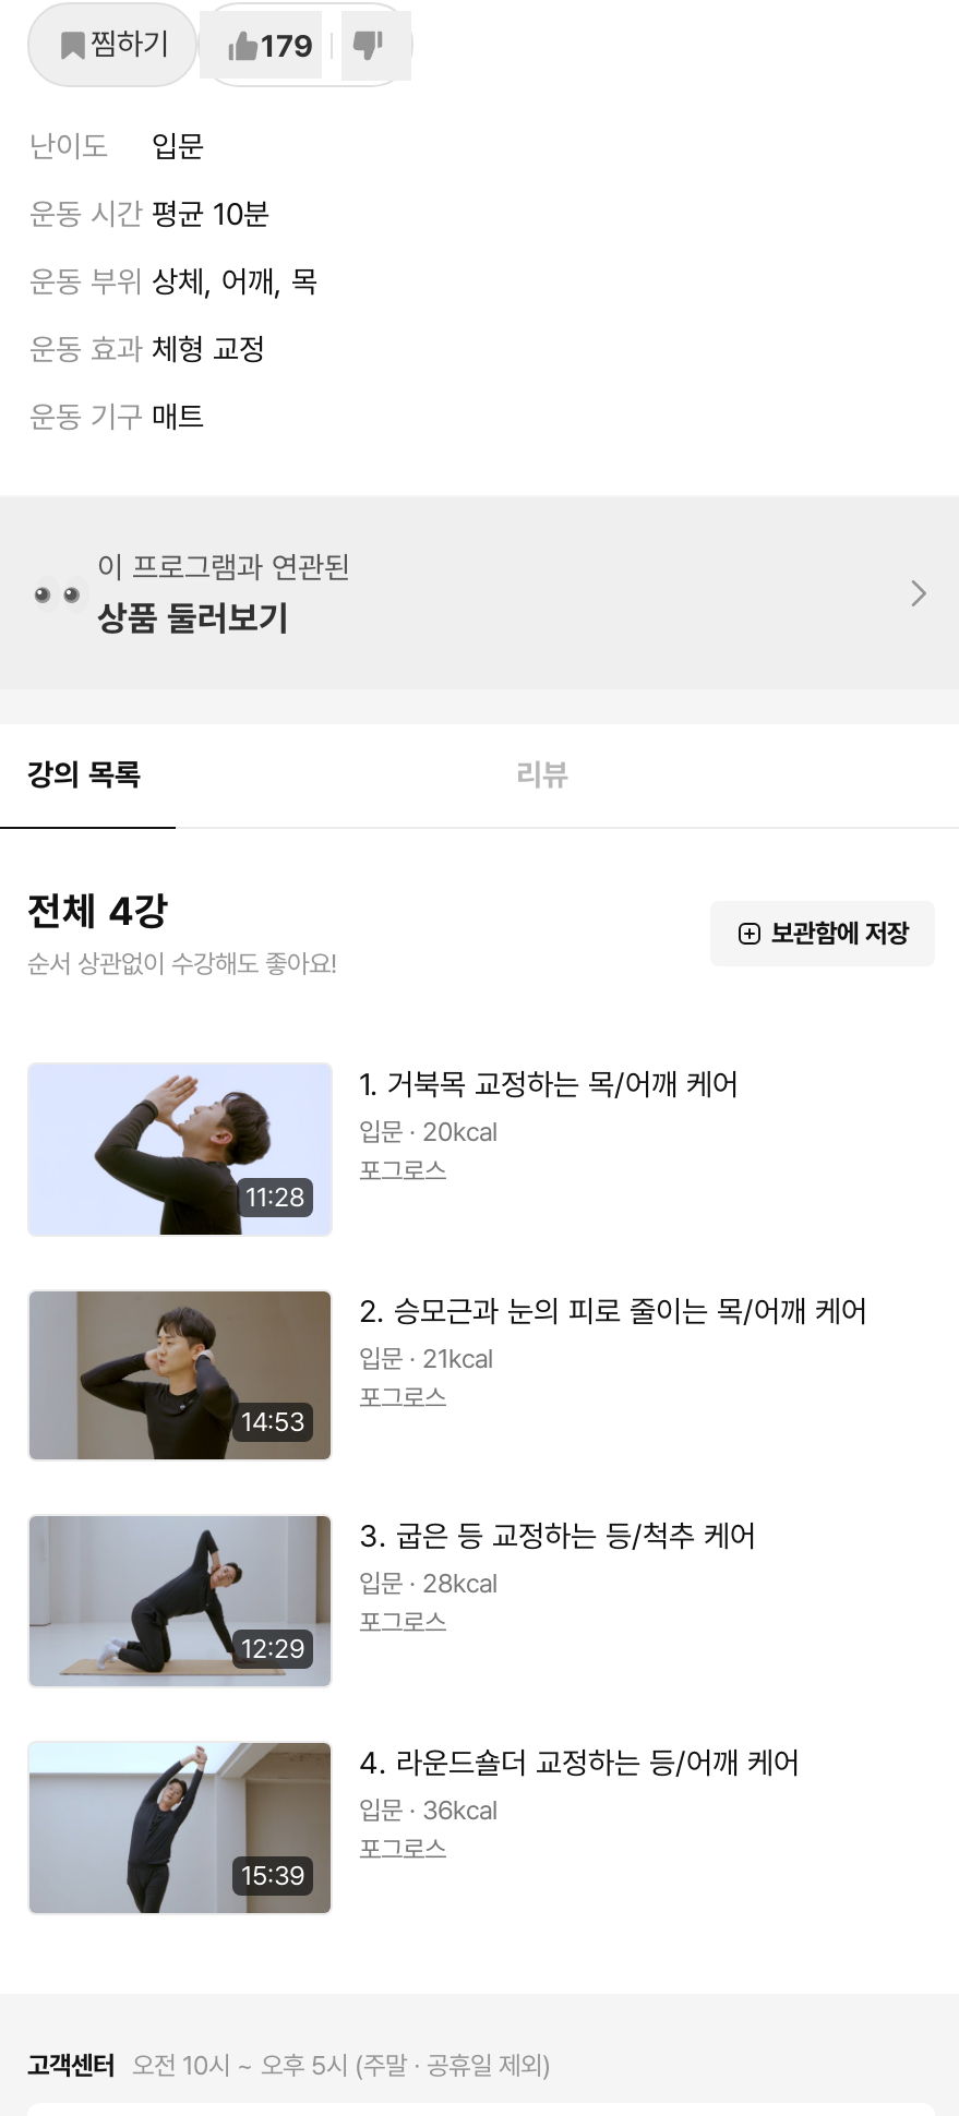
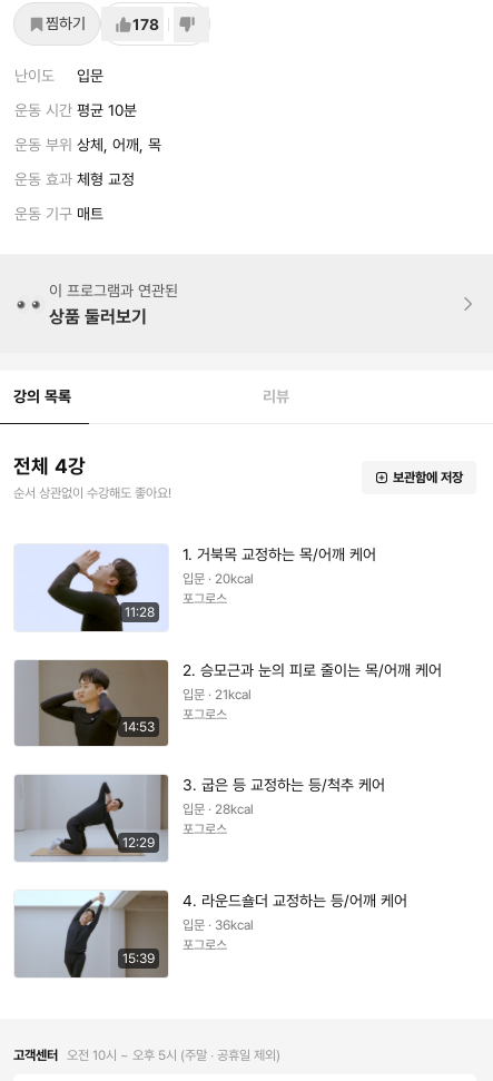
- 179
+ 178
